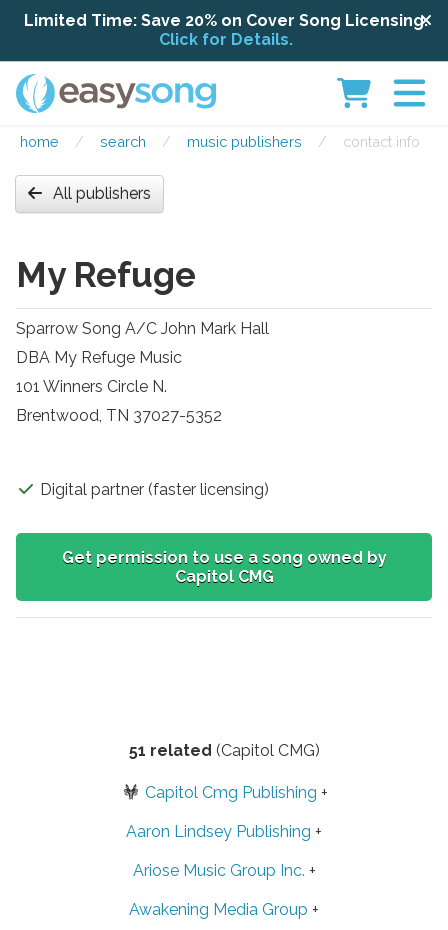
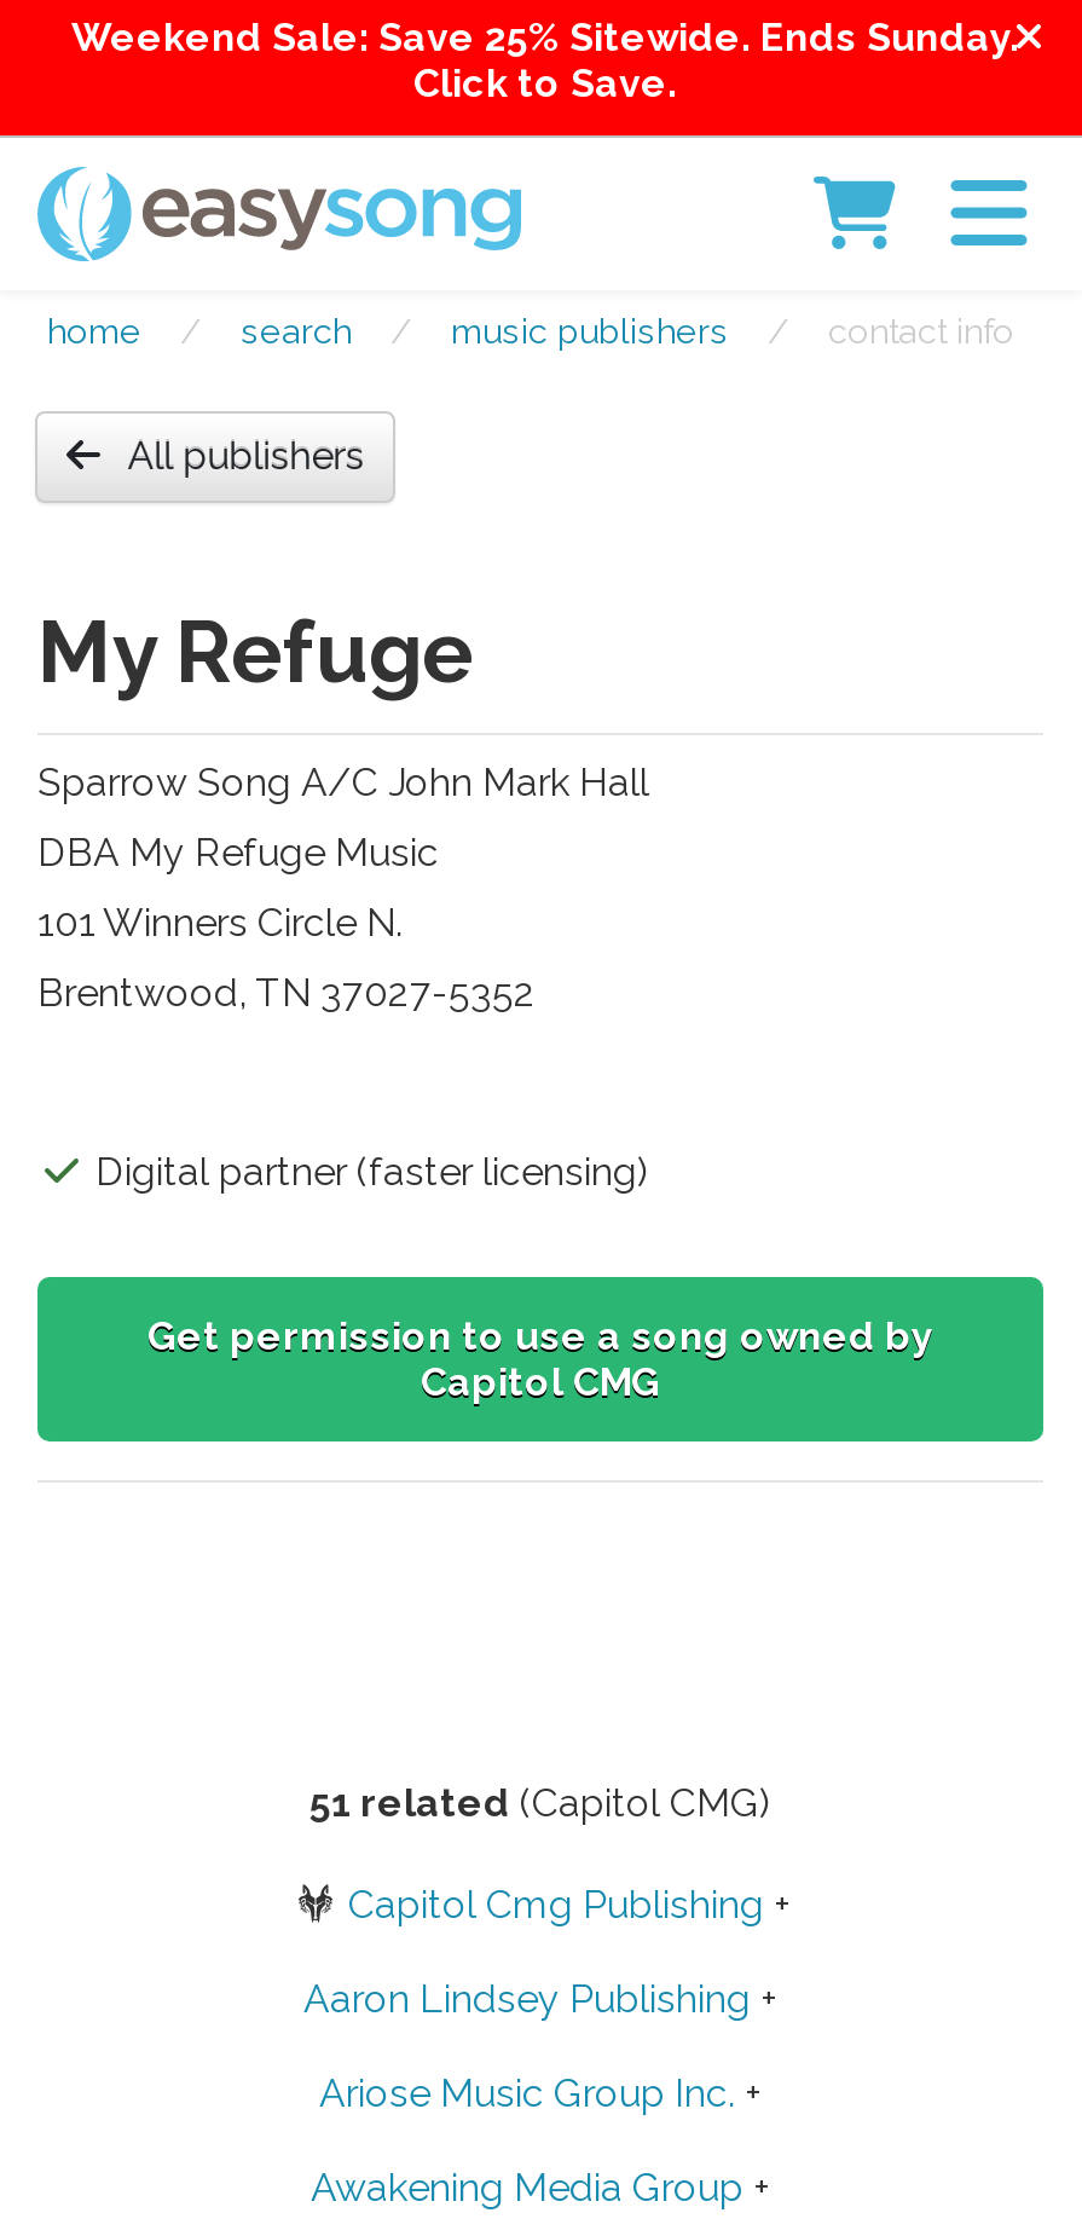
- Limited Time: Save 20% on Cover Song Licensing.
- Click for Details.
+ Weekend Sale: Save 25% Sitewide. Ends Sunday.
+ Click to Save.
